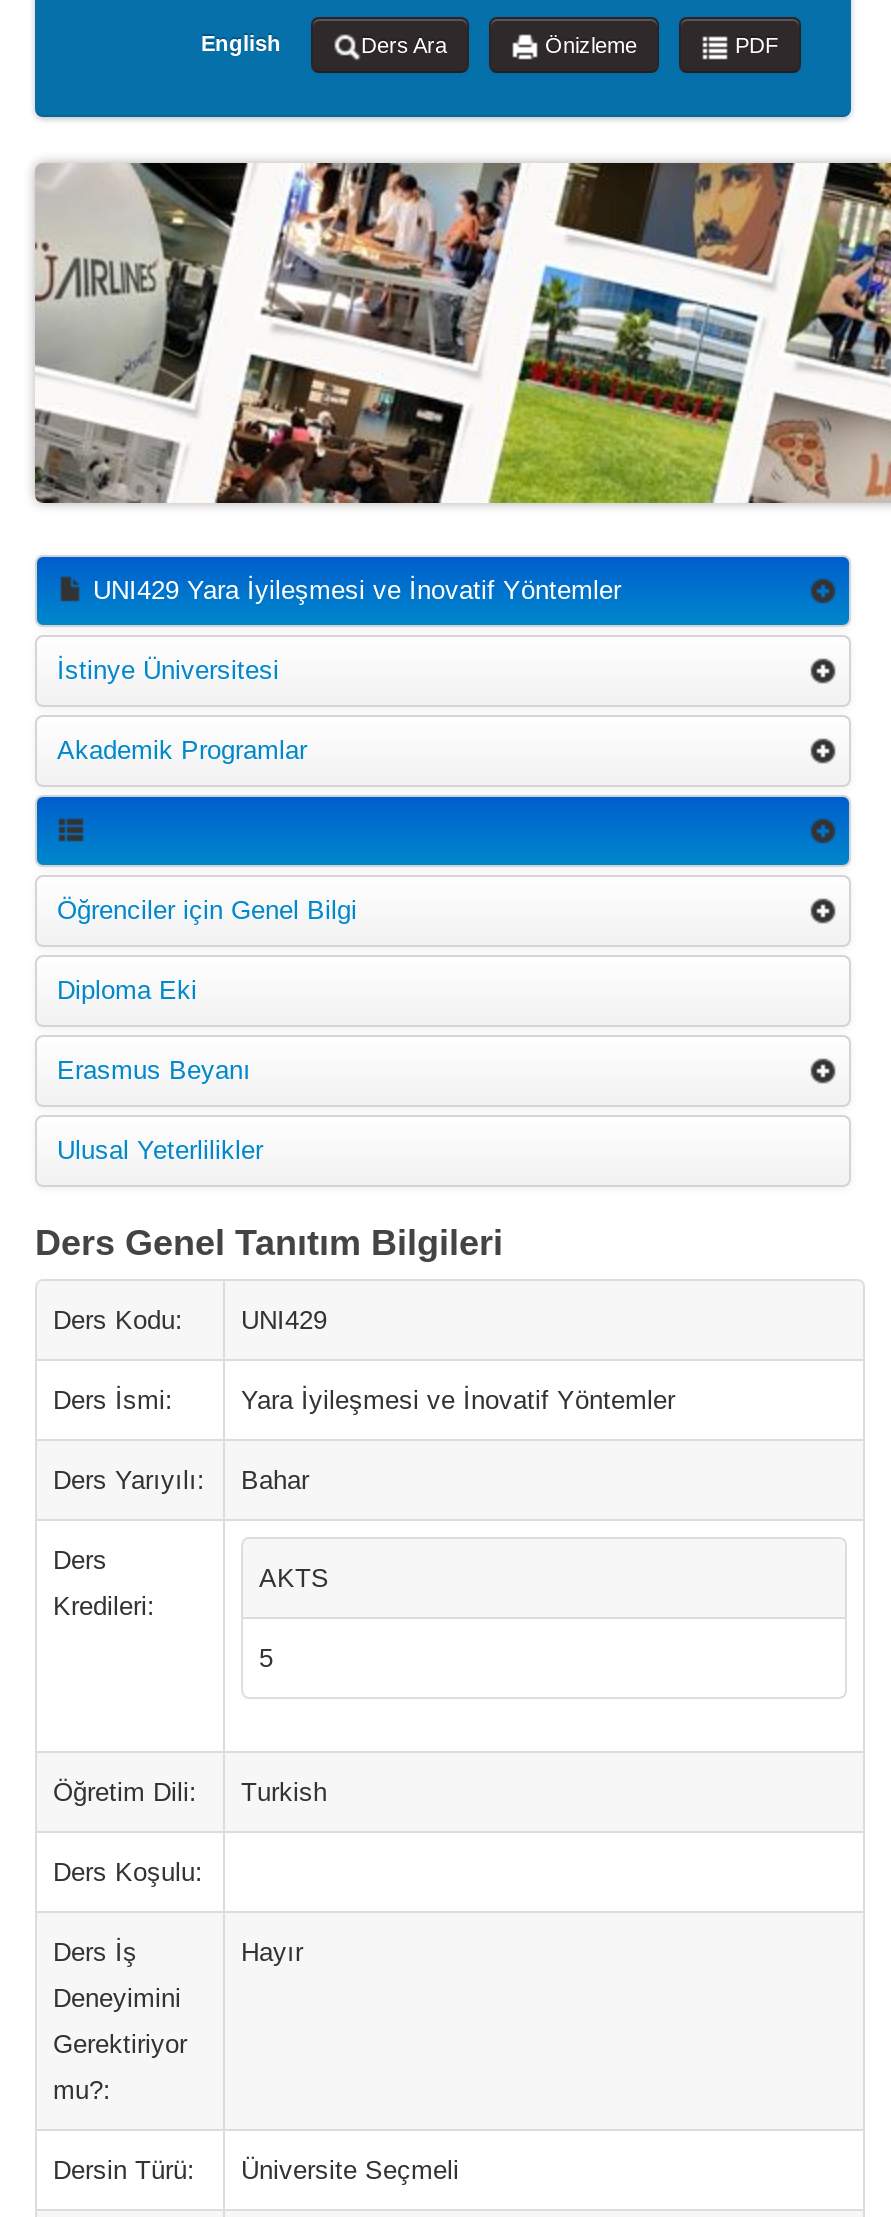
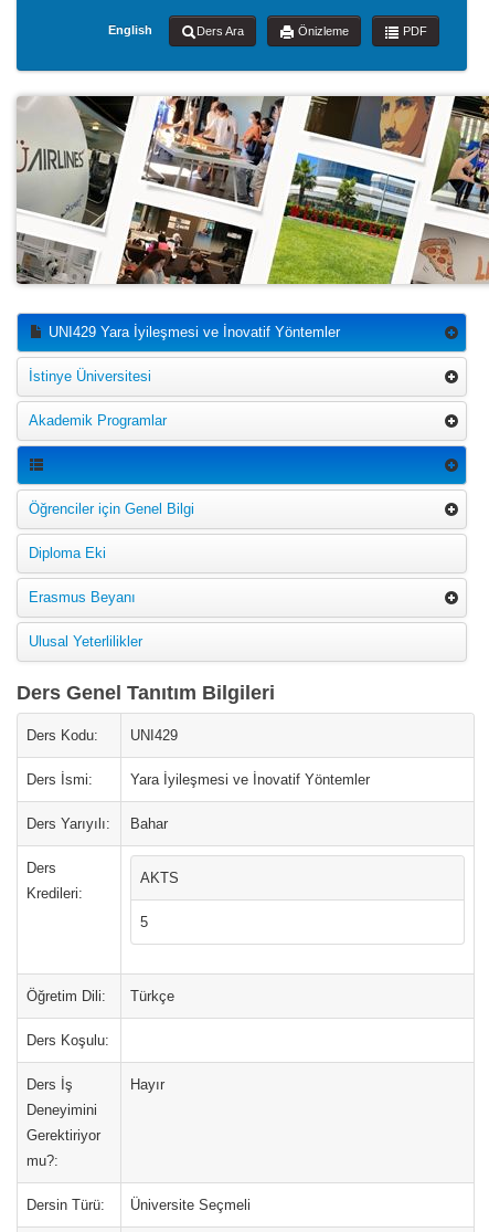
- Turkish
+ Türkçe
